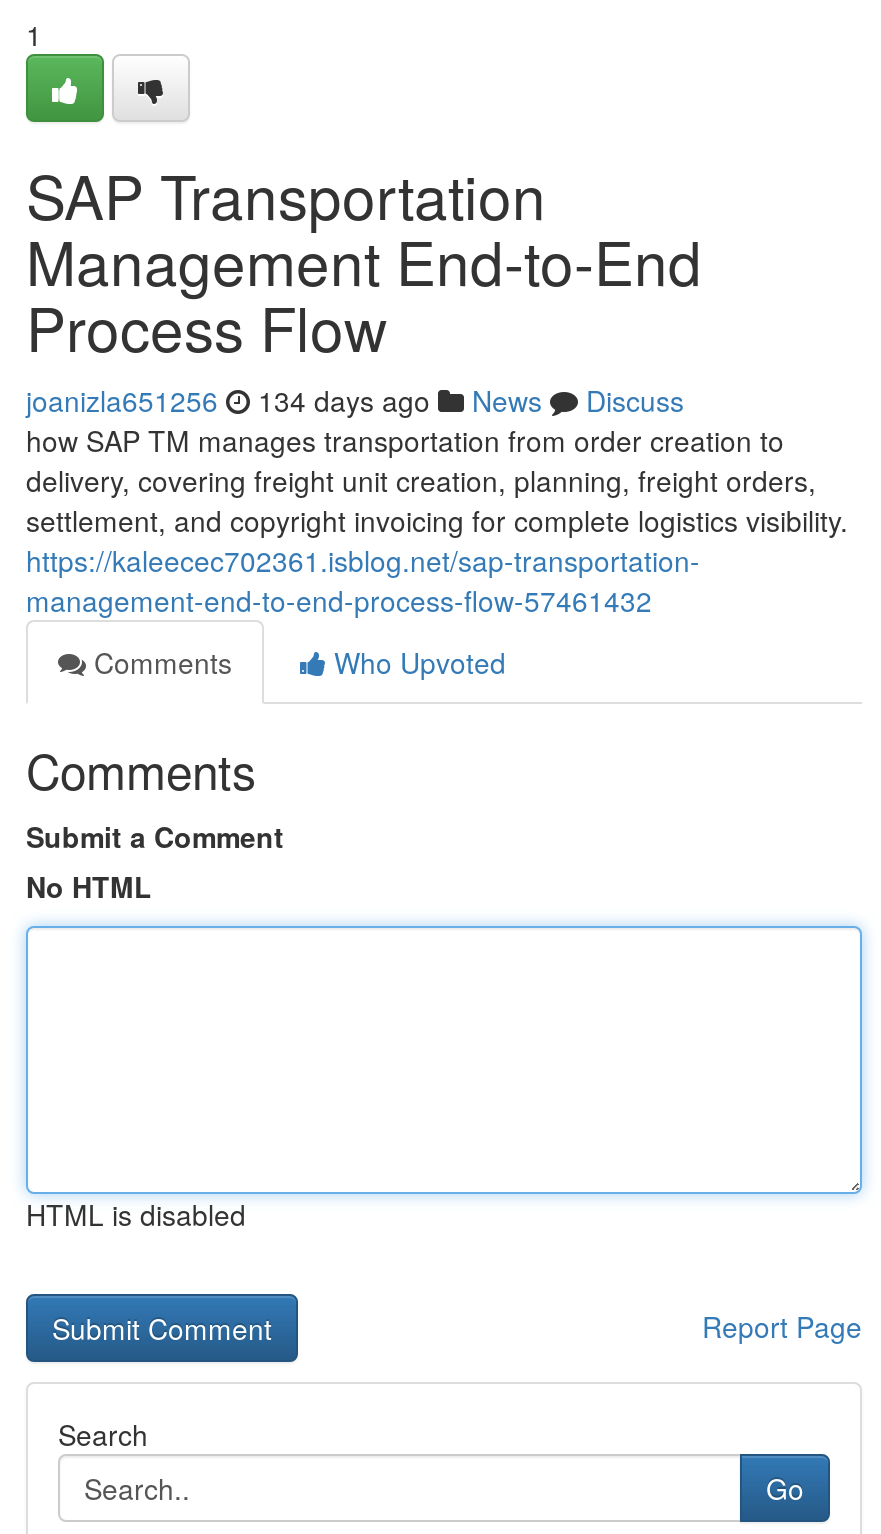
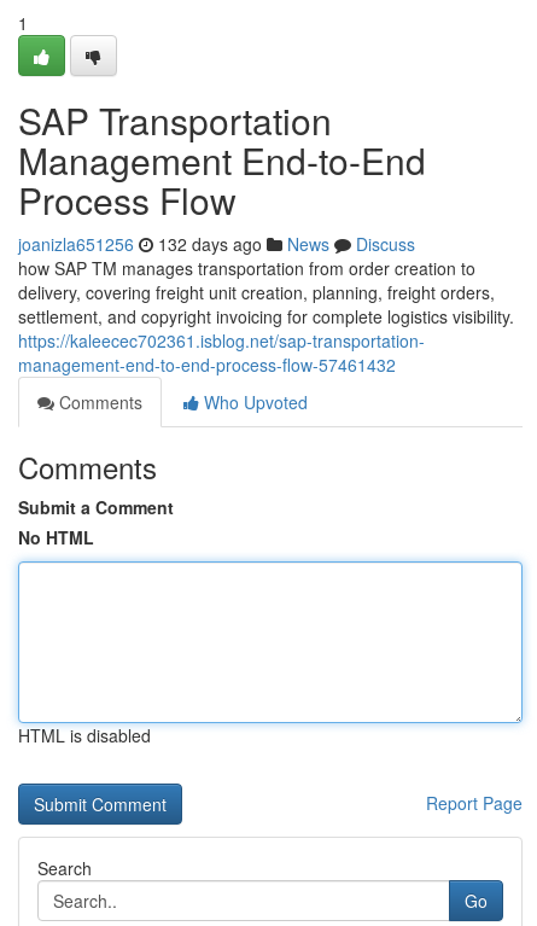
- joanizla651256 134 days ago News Discuss
+ joanizla651256 132 days ago News Discuss
